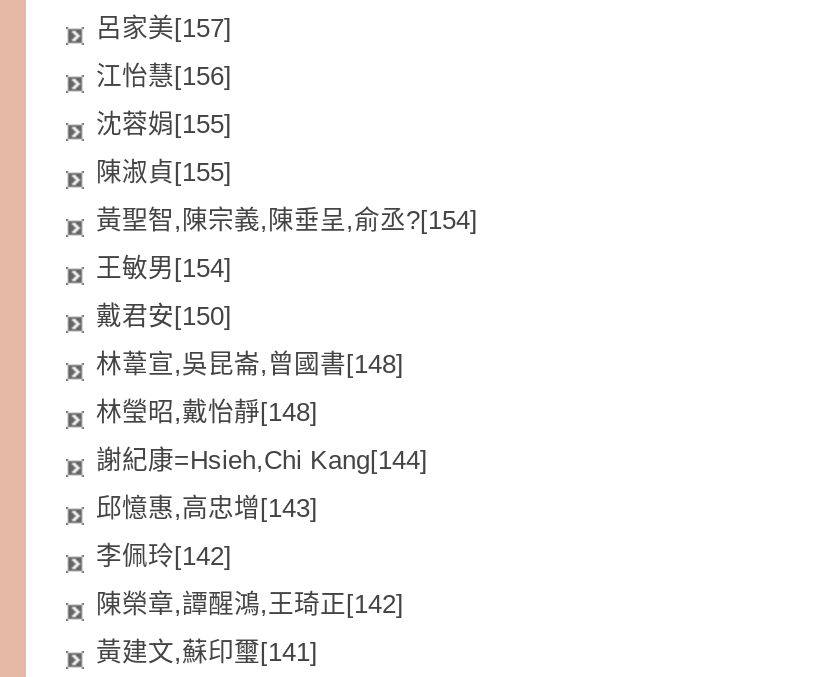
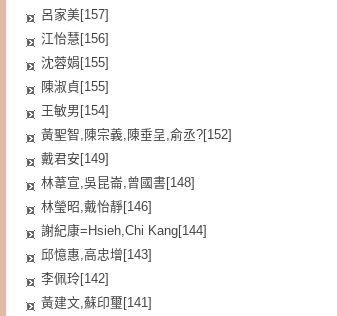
- 黃聖智,陳宗義,陳垂呈,俞丞?[154]

- 戴君安[150]
+ 黃聖智,陳宗義,陳垂呈,俞丞?[152]
+ 戴君安[149]

- 林瑩昭,戴怡靜[148]
+ 林瑩昭,戴怡靜[146]

- 陳榮章,譚醒鴻,王琦正[142]
